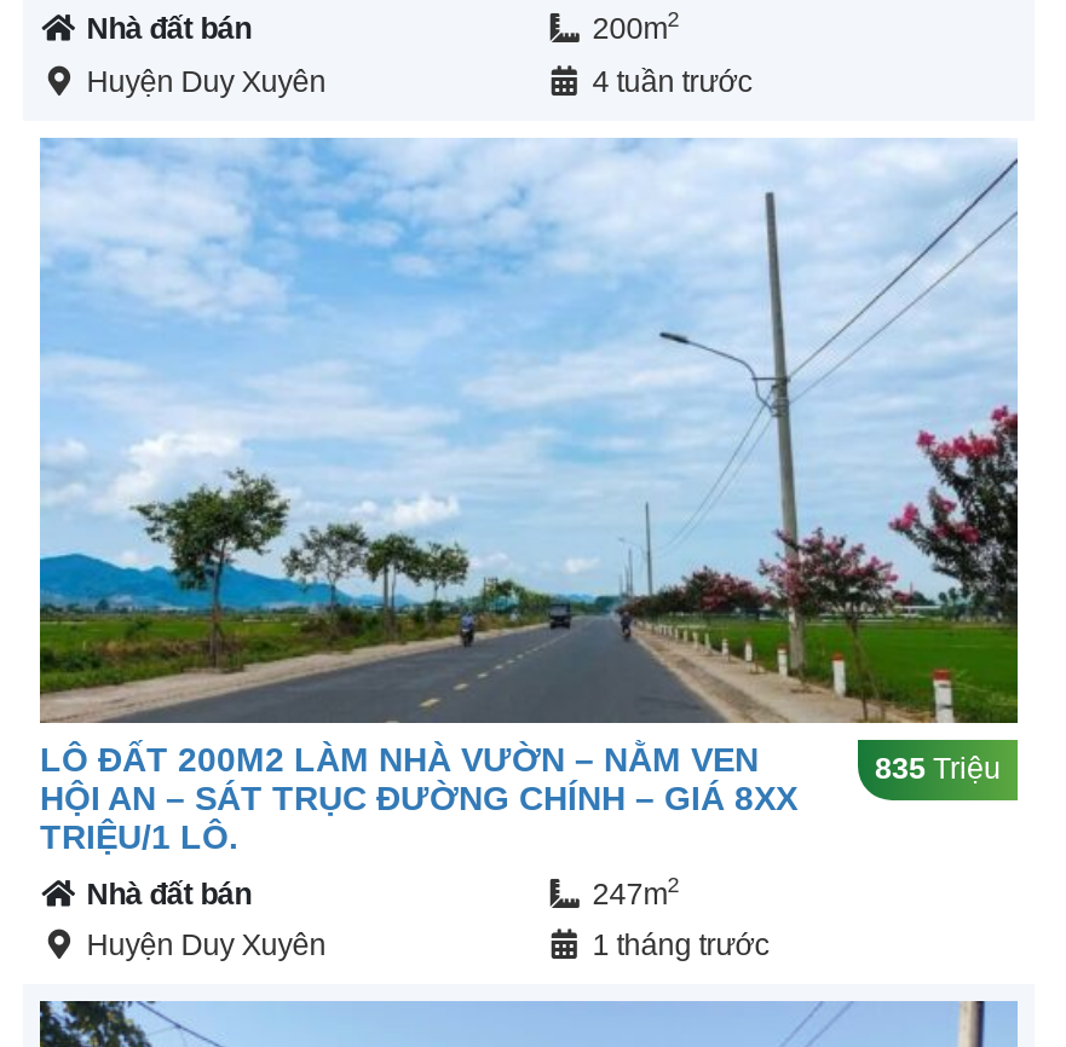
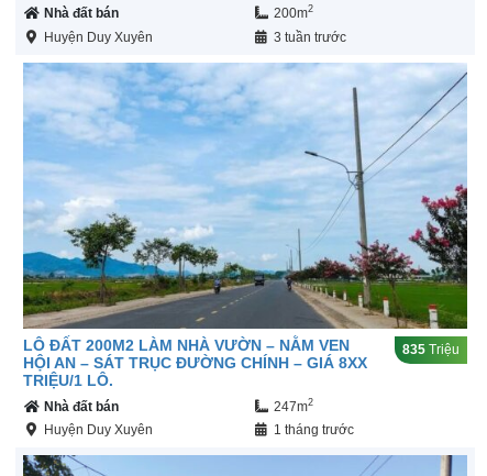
- 4 tuần trước
+ 3 tuần trước
